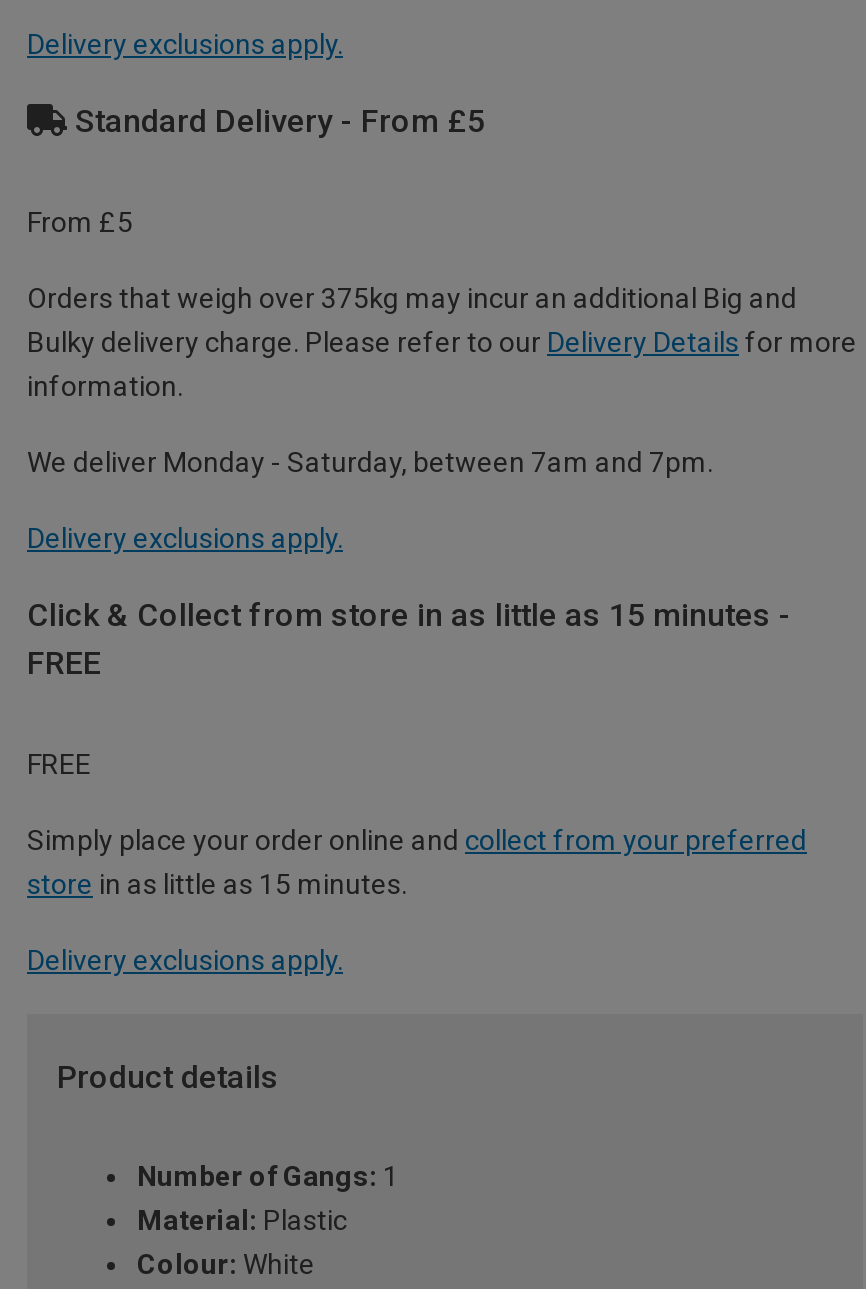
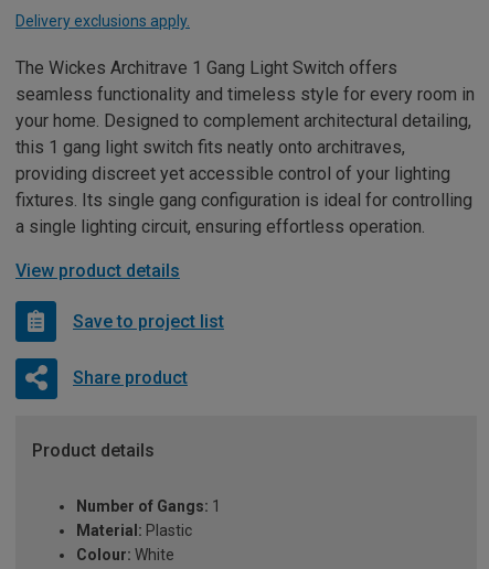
- Standard Delivery - From £5
- From £5
- Orders that weigh over 375kg may incur an additional Big and
- Bulky delivery charge. Please refer to our Delivery Details for more
- information.
- We deliver Monday - Saturday, between 7am and 7pm.
- Delivery exclusions apply.
- Click & Collect from store in as little as 15 minutes -
- FREE
- FREE
- Simply place your order online and collect from your preferred
- store in as little as 15 minutes.
- Delivery exclusions apply.
+ The Wickes Architrave 1 Gang Light Switch offers
+ seamless functionality and timeless style for every room in
+ your home. Designed to complement architectural detailing,
+ this 1 gang light switch fits neatly onto architraves,
+ providing discreet yet accessible control of your lighting
+ fixtures. Its single gang configuration is ideal for controlling
+ a single lighting circuit, ensuring effortless operation.
+ View product details
+ Save to project list
+ Share product
